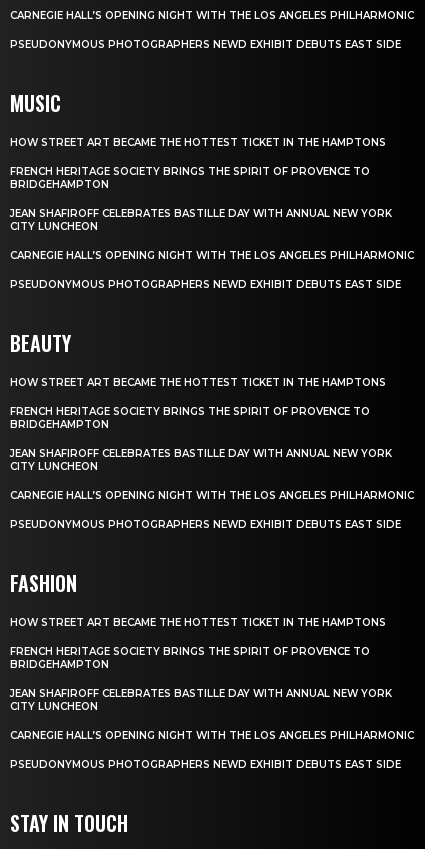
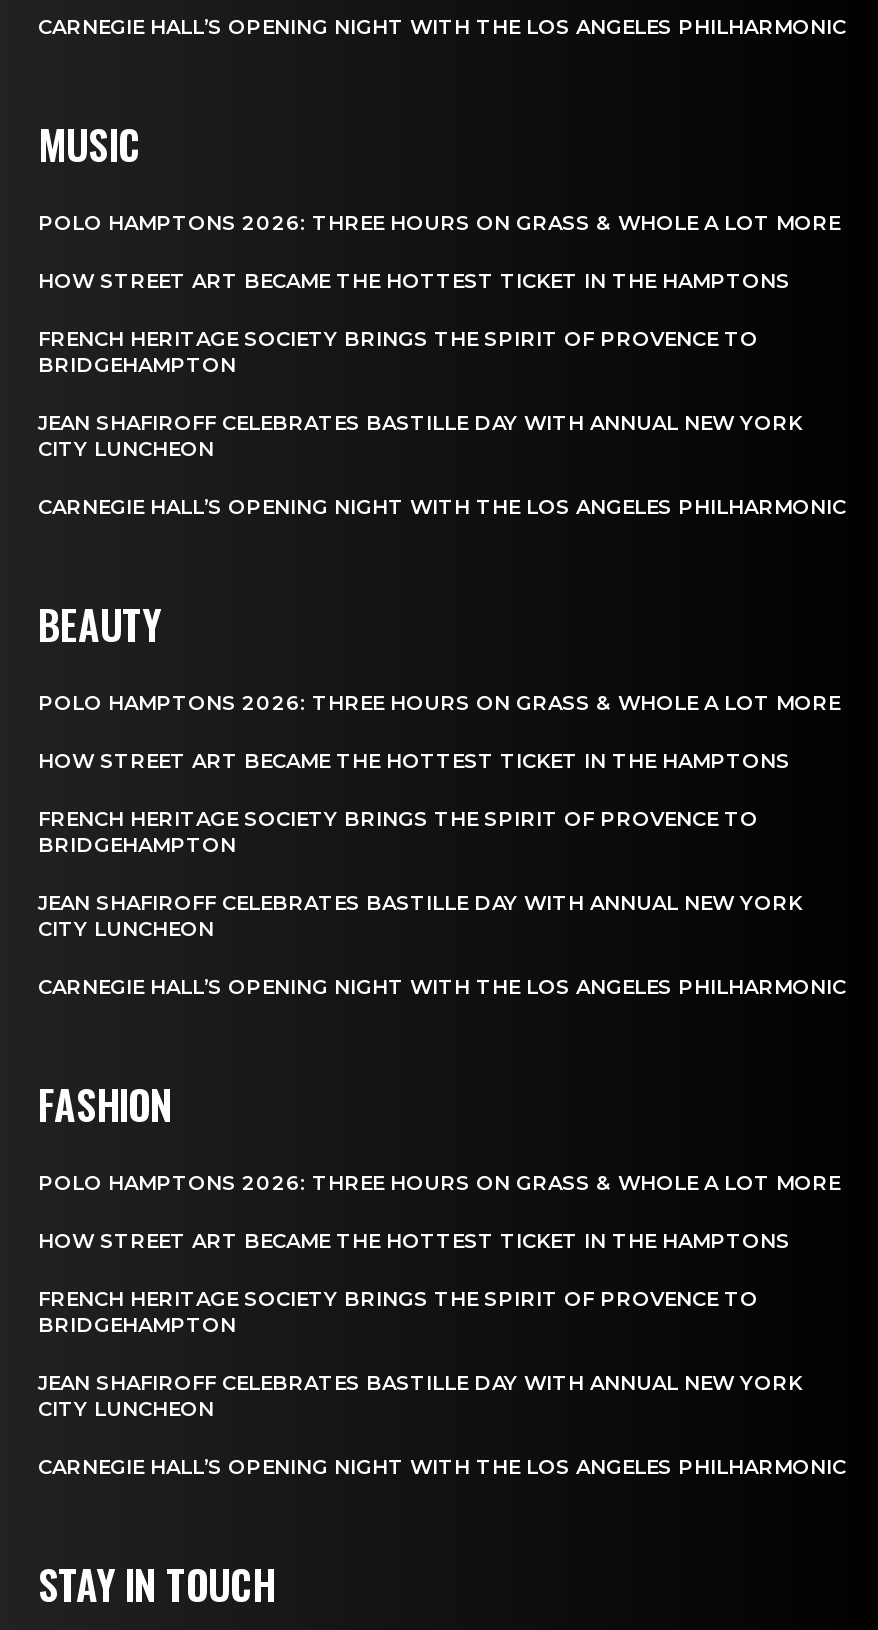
- PSEUDONYMOUS PHOTOGRAPHERS NEWD EXHIBIT DEBUTS EAST SIDE

+ POLO HAMPTONS 2026: THREE HOURS ON GRASS & WHOLE A LOT MORE

- PSEUDONYMOUS PHOTOGRAPHERS NEWD EXHIBIT DEBUTS EAST SIDE

+ POLO HAMPTONS 2026: THREE HOURS ON GRASS & WHOLE A LOT MORE

- PSEUDONYMOUS PHOTOGRAPHERS NEWD EXHIBIT DEBUTS EAST SIDE

+ POLO HAMPTONS 2026: THREE HOURS ON GRASS & WHOLE A LOT MORE

- PSEUDONYMOUS PHOTOGRAPHERS NEWD EXHIBIT DEBUTS EAST SIDE
